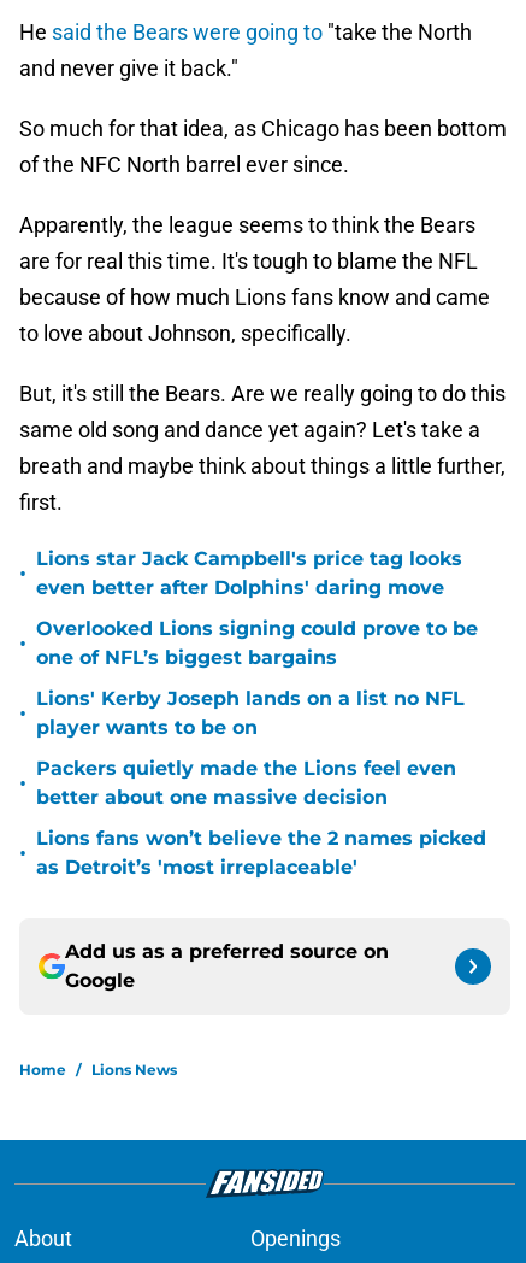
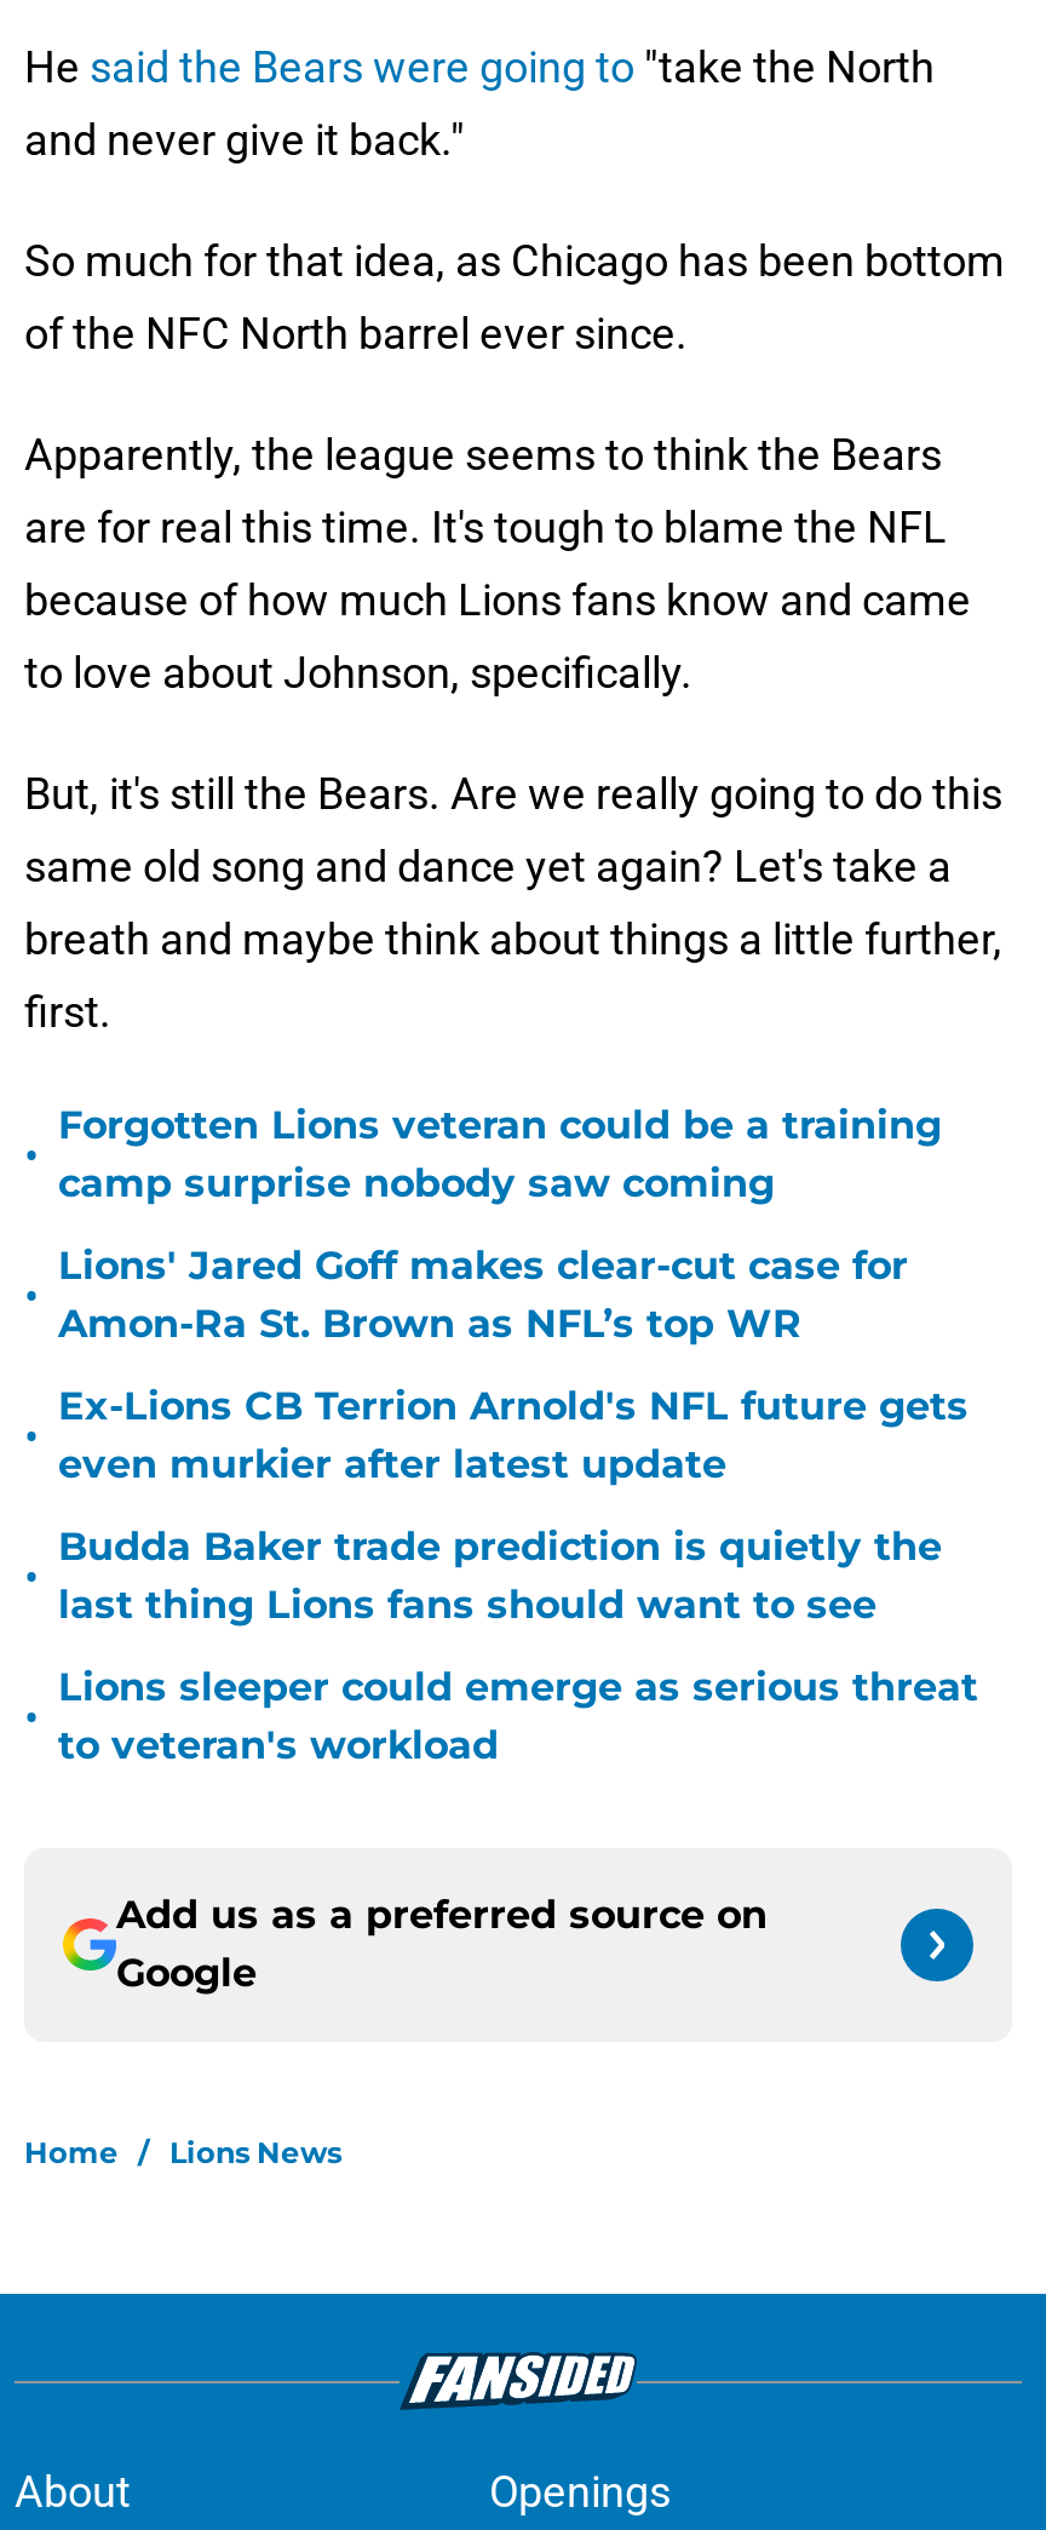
- Lions star Jack Campbell's price tag looks
- even better after Dolphins' daring move
+ Forgotten Lions veteran could be a training
+ camp surprise nobody saw coming

- Overlooked Lions signing could prove to be
- one of NFL’s biggest bargains
+ Lions' Jared Goff makes clear-cut case for
+ Amon-Ra St. Brown as NFL’s top WR

- Lions' Kerby Joseph lands on a list no NFL
- player wants to be on
+ Ex-Lions CB Terrion Arnold's NFL future gets
+ even murkier after latest update

- Packers quietly made the Lions feel even
- better about one massive decision
+ Budda Baker trade prediction is quietly the
+ last thing Lions fans should want to see

- Lions fans won’t believe the 2 names picked
- as Detroit’s 'most irreplaceable'
+ Lions sleeper could emerge as serious threat
+ to veteran's workload
